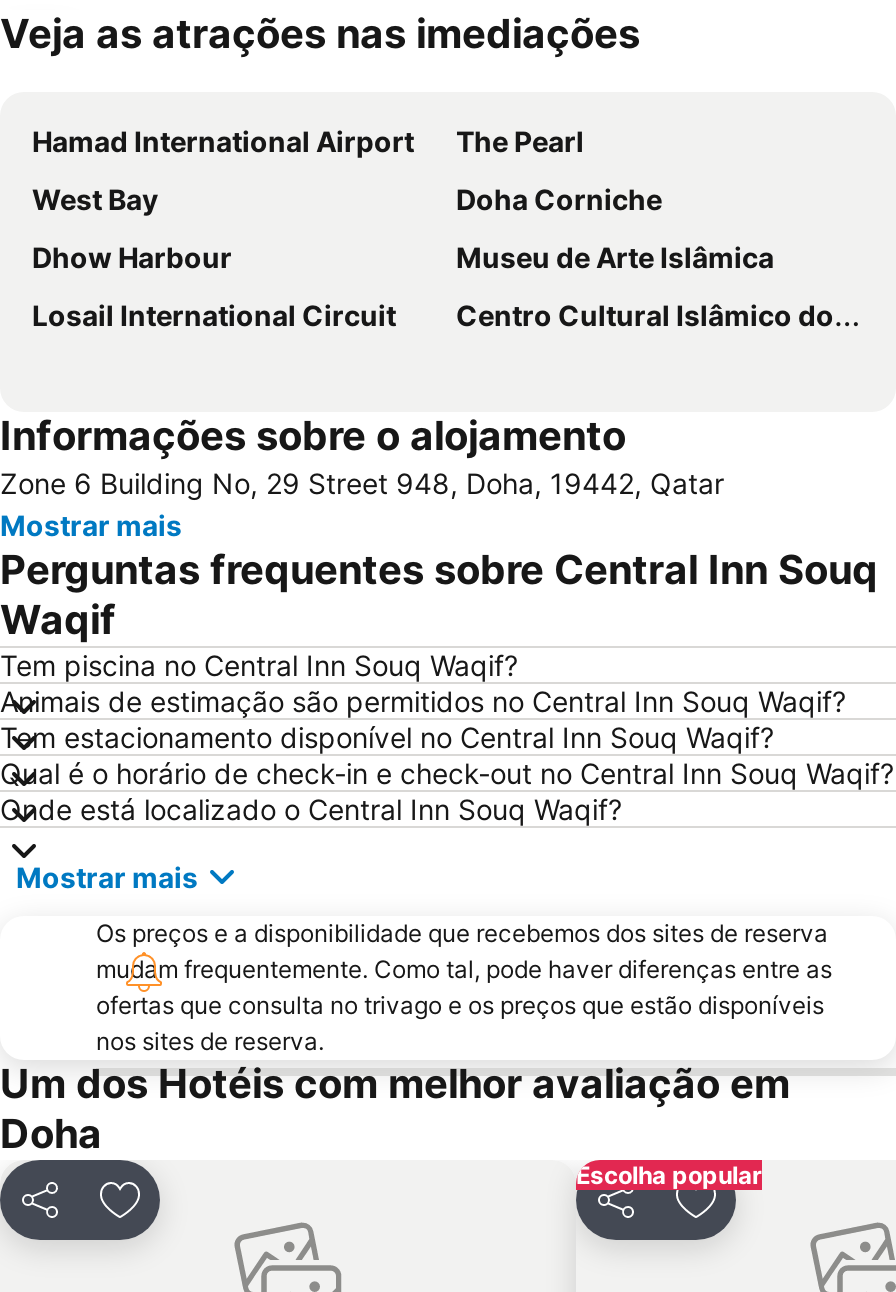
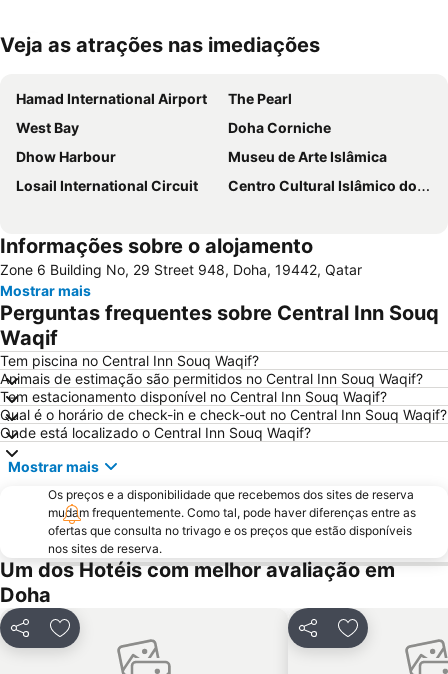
- Escolha popular
